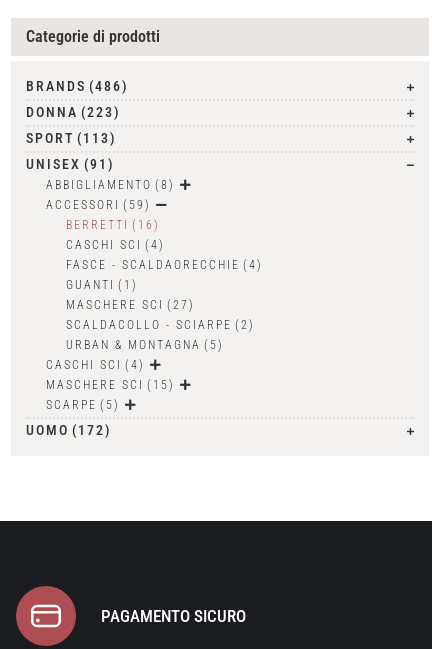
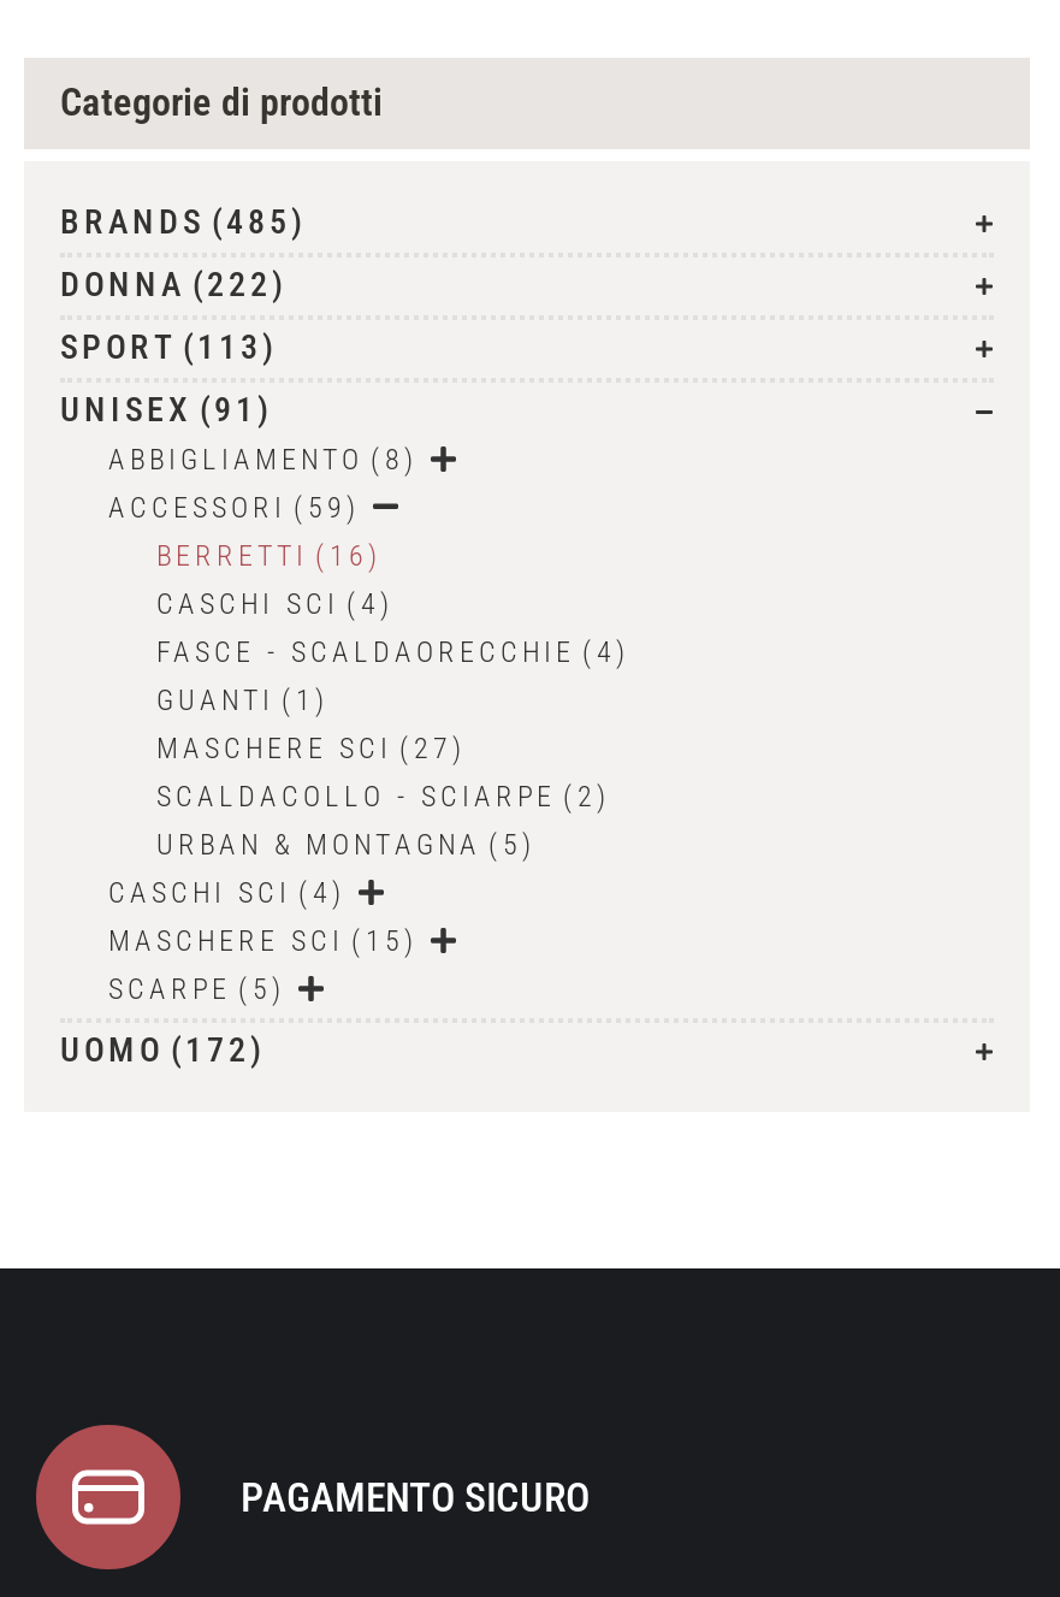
- BRANDS (486)
+ BRANDS (485)

- DONNA (223)
+ DONNA (222)
